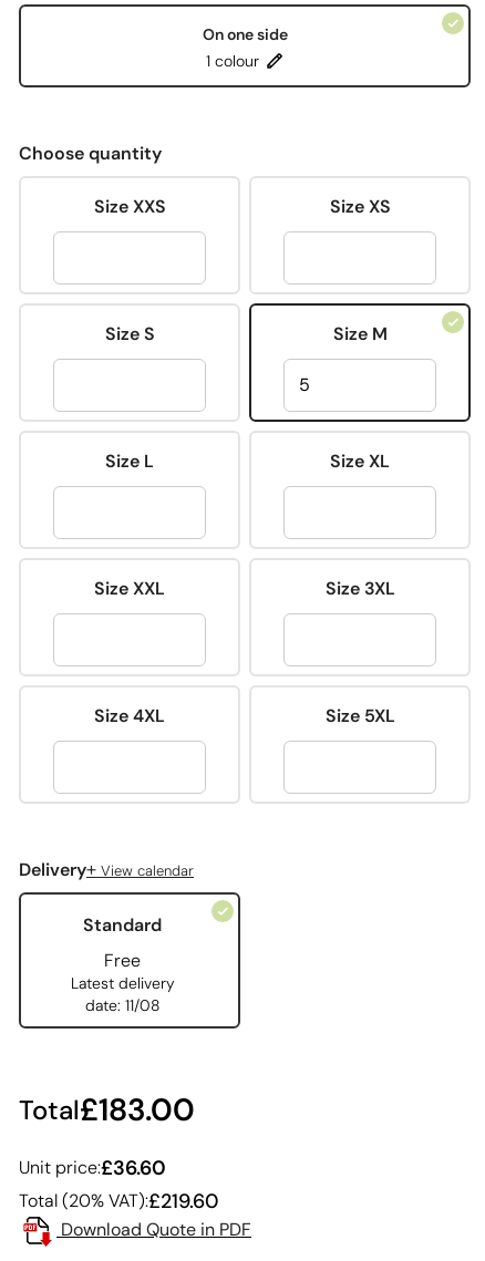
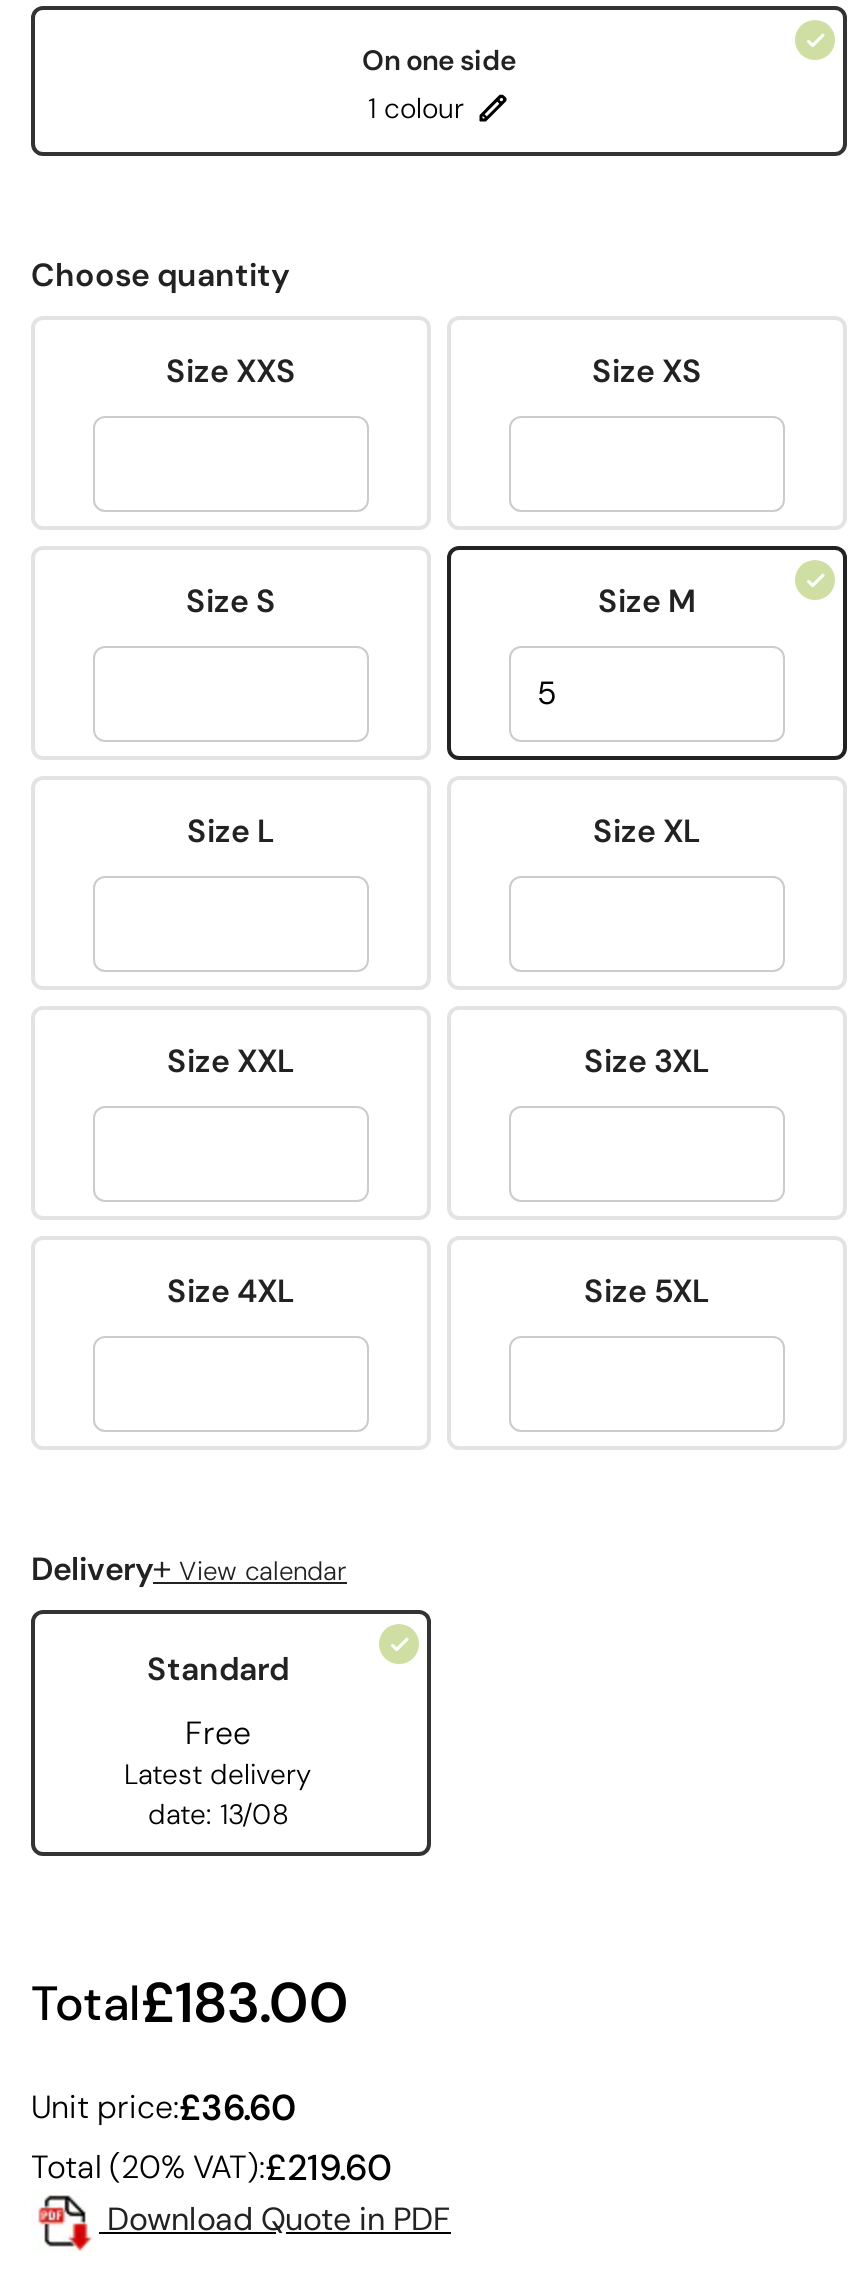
- date: 11/08
+ date: 13/08
